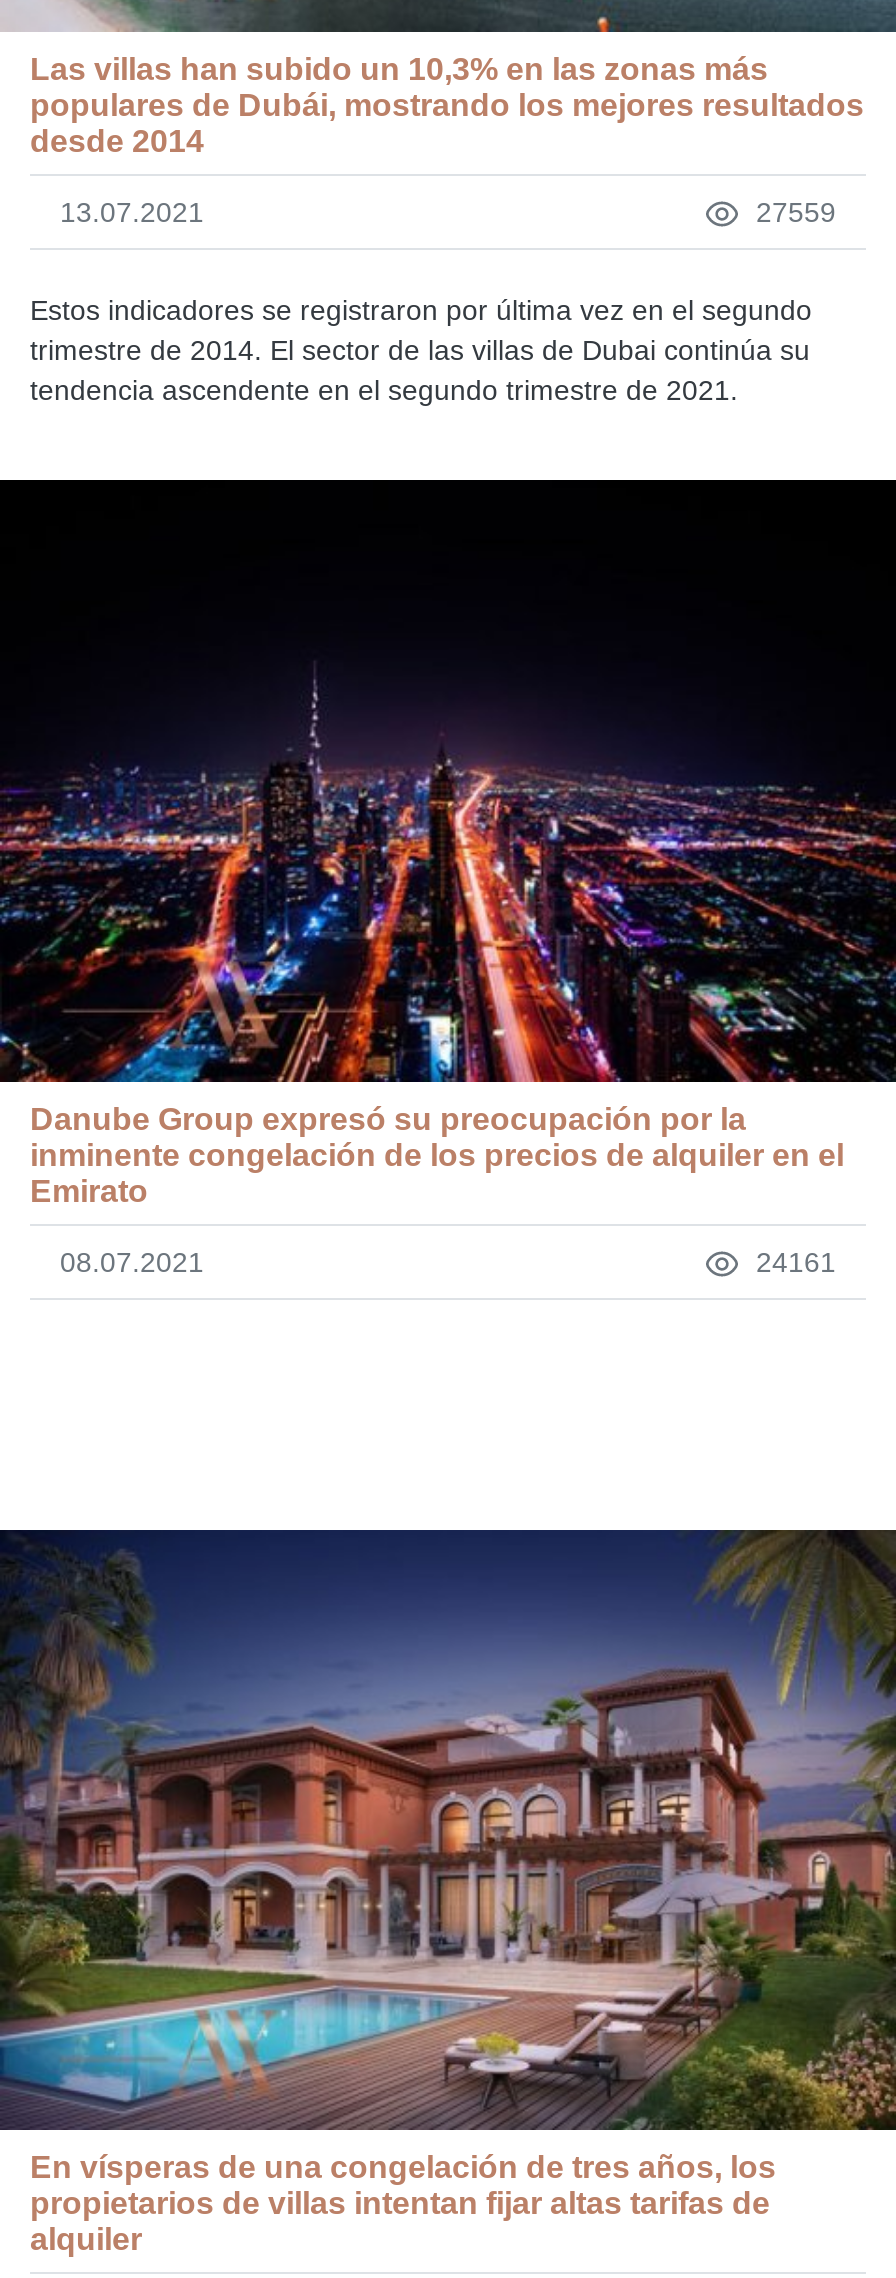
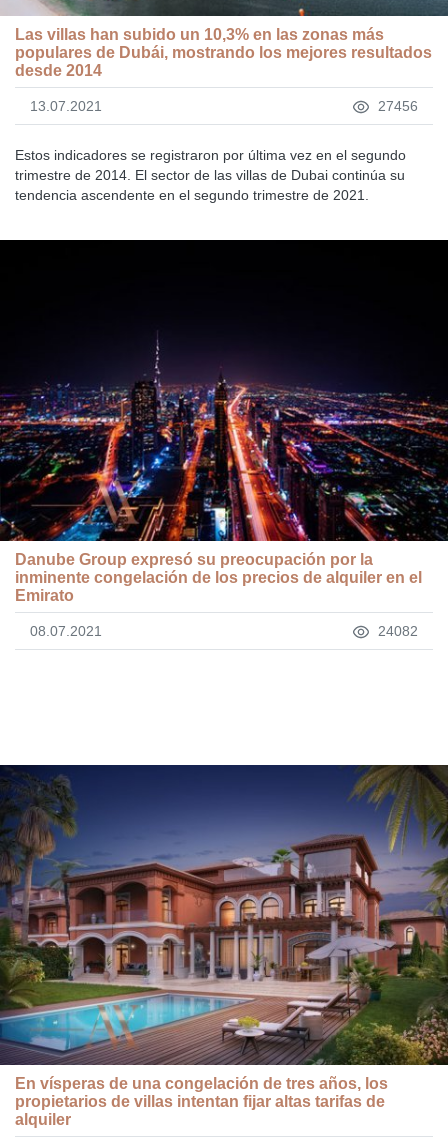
- 27559
+ 27456

- 24161
+ 24082
